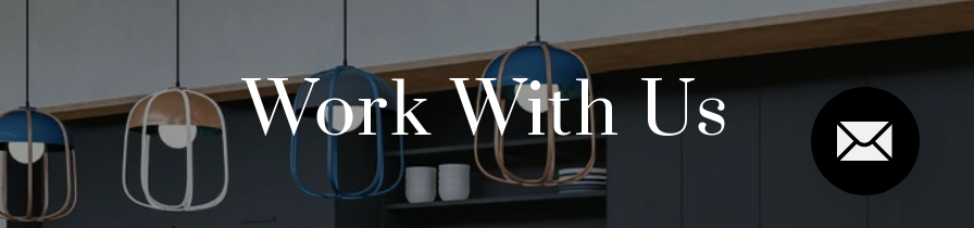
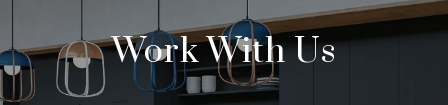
- [image]
